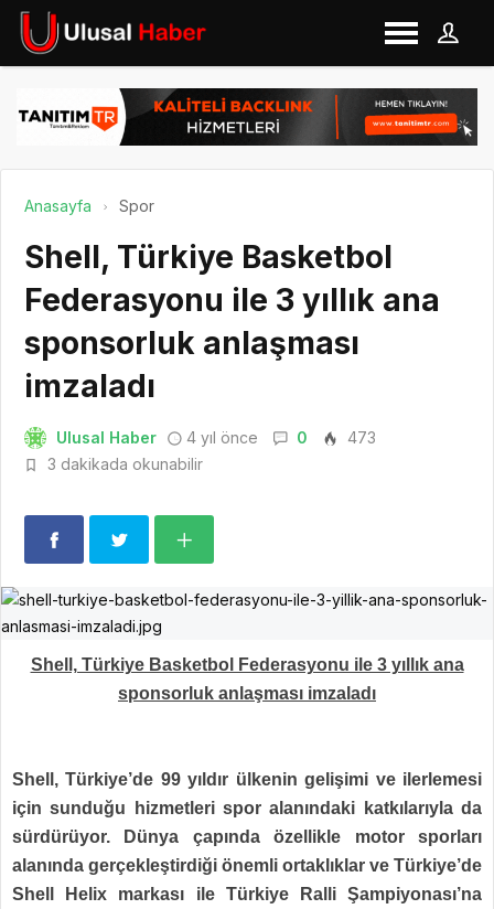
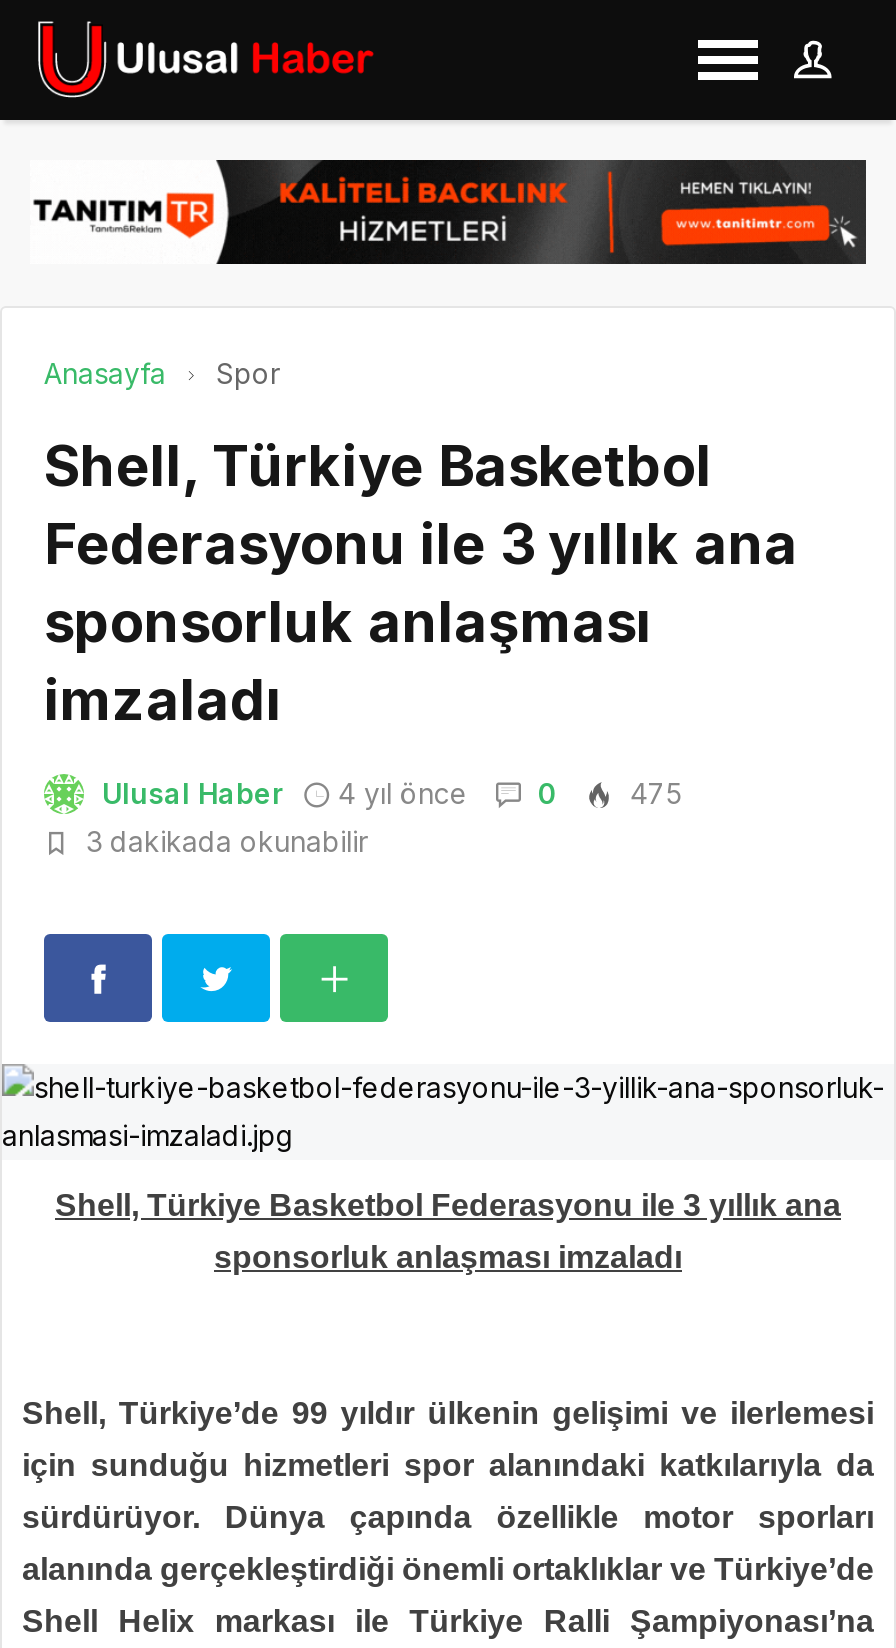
- 0 473
+ 0 475
